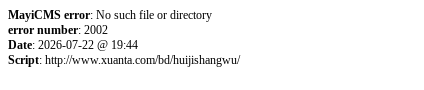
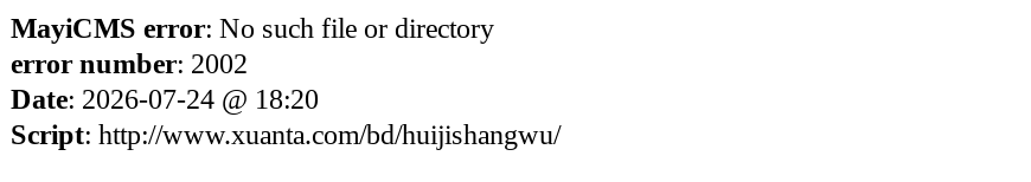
- Date: 2026-07-22 @ 19:44
+ Date: 2026-07-24 @ 18:20
